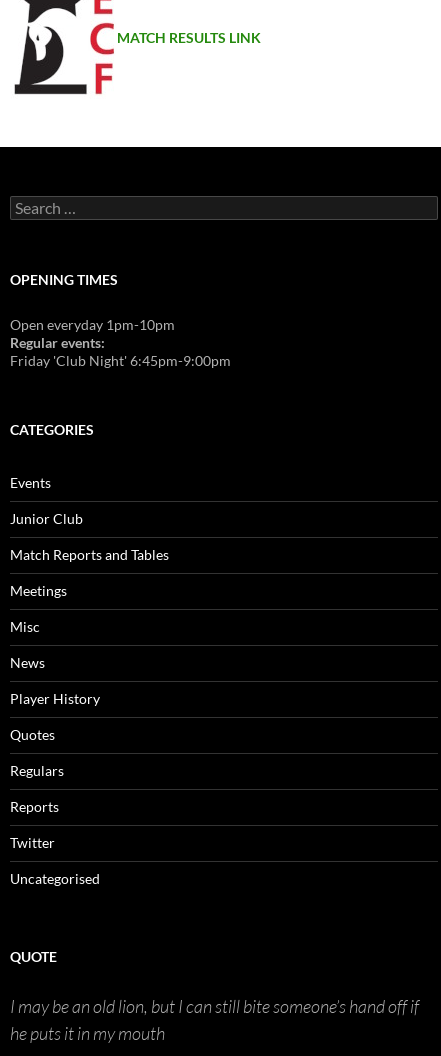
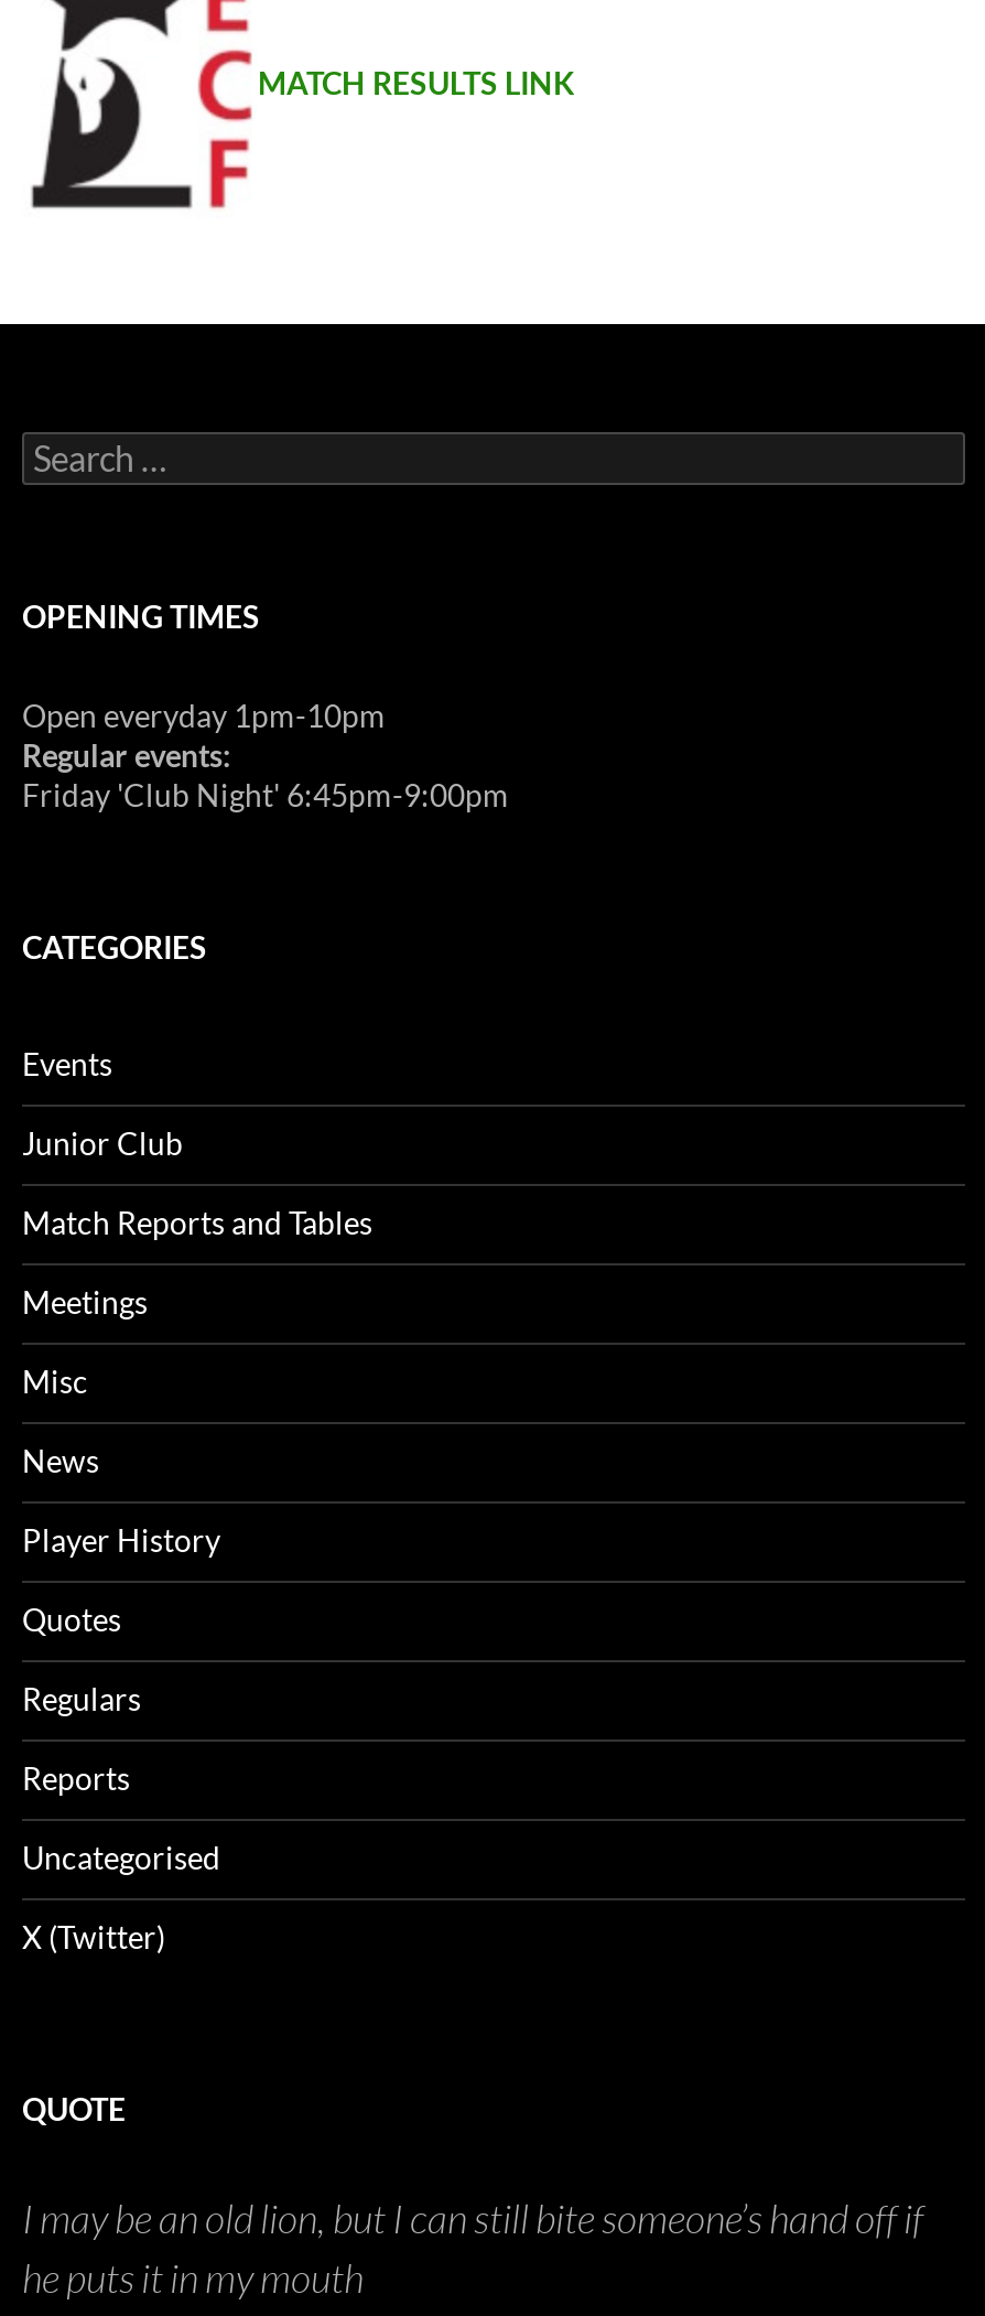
- Twitter

moved up: Uncategorised

+ X (Twitter)
